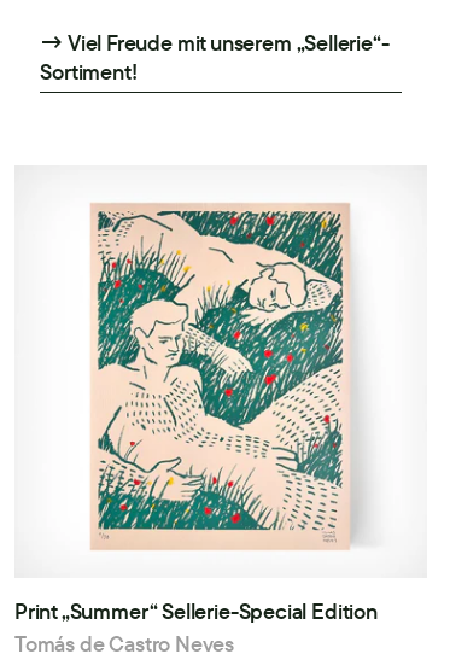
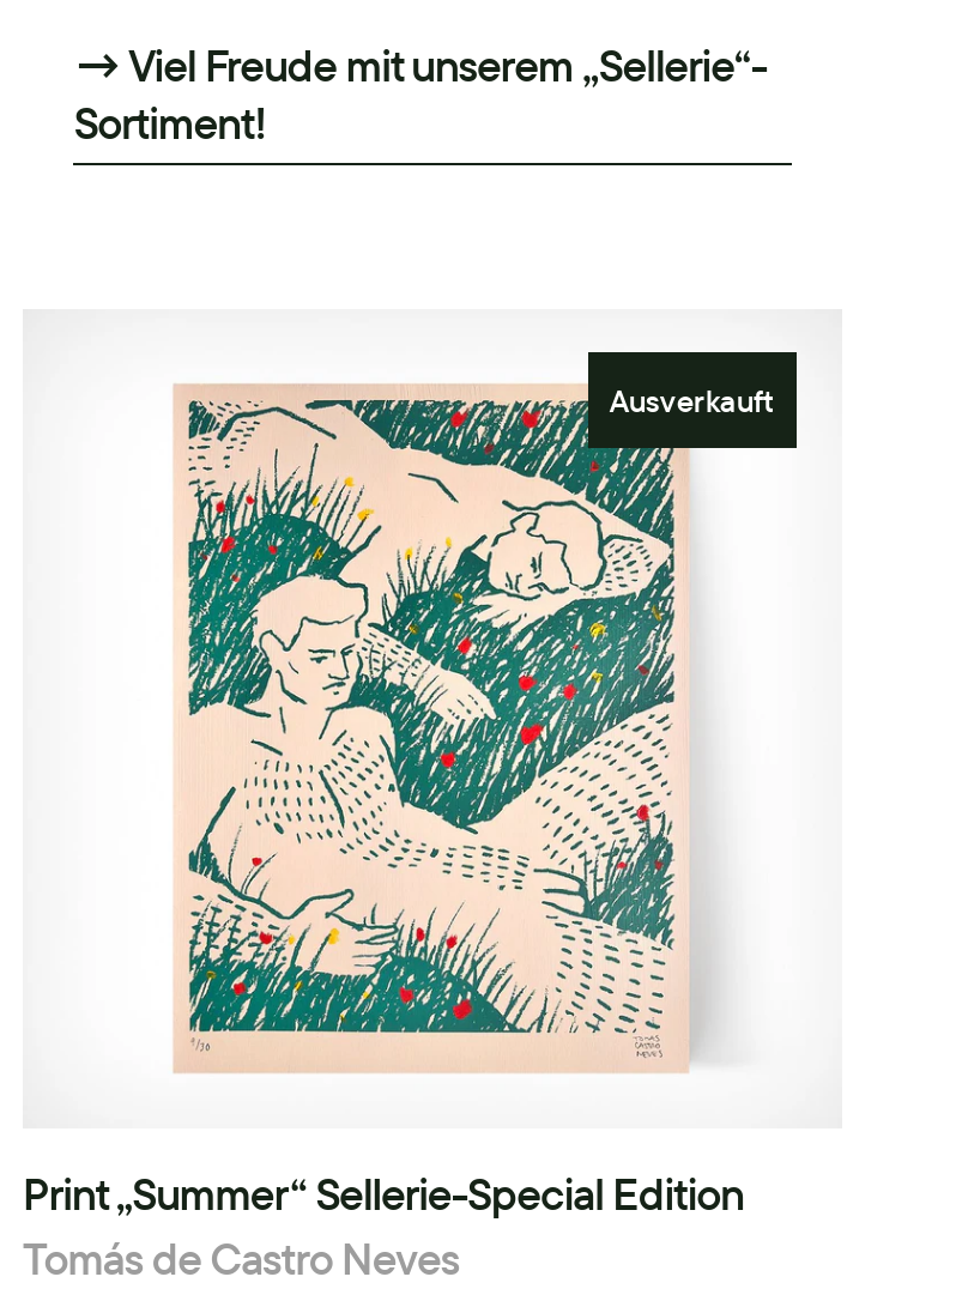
+ Ausverkauft
